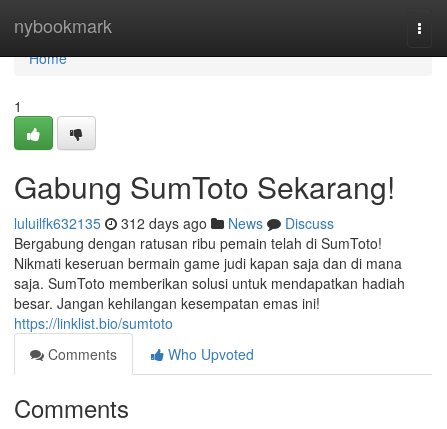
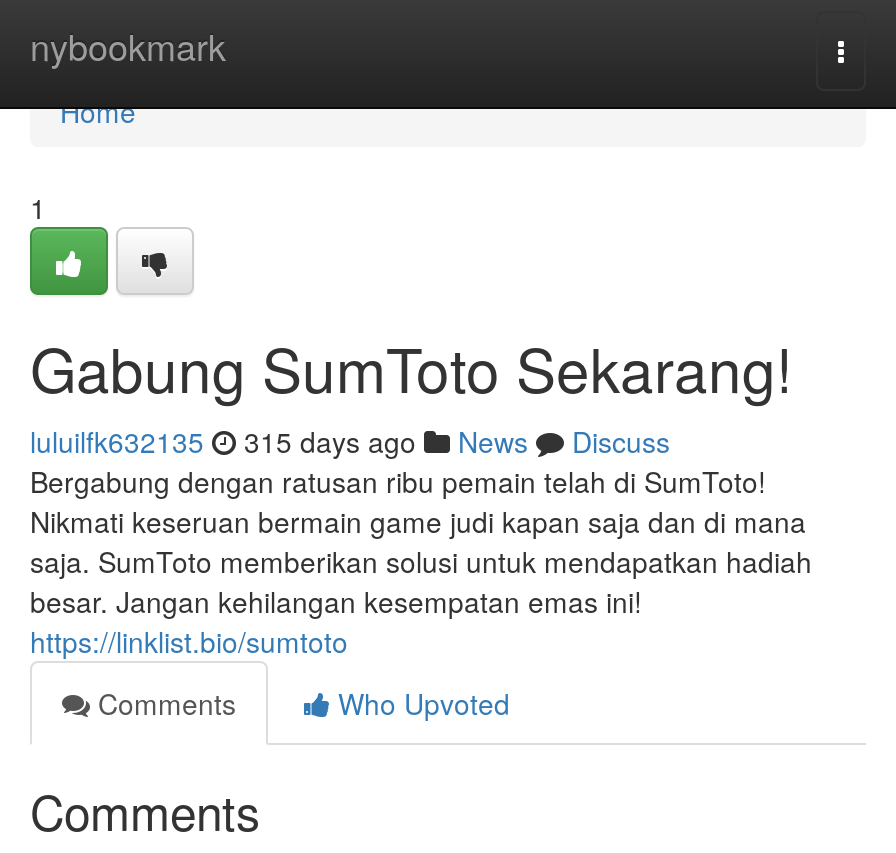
- luluilfk632135 312 days ago News Discuss
+ luluilfk632135 315 days ago News Discuss
